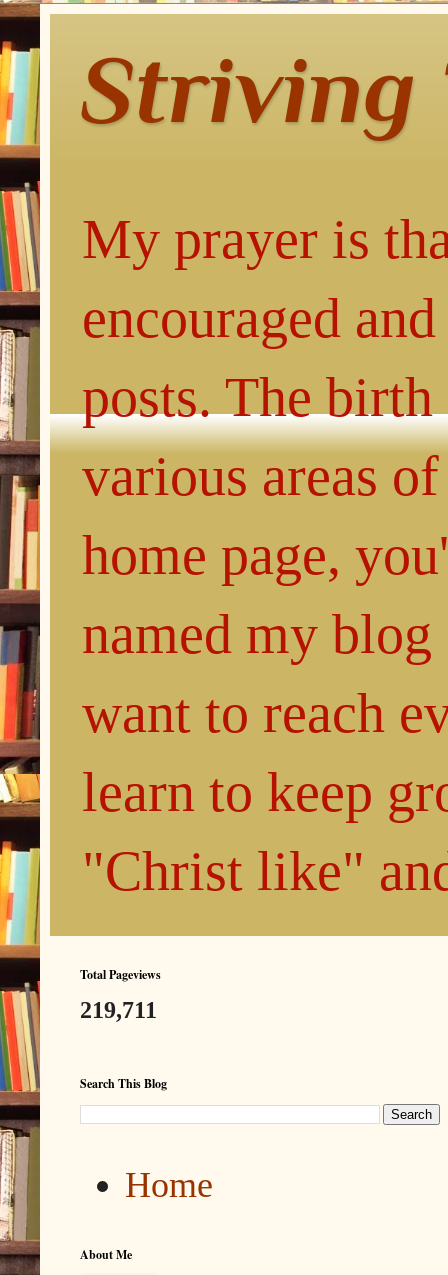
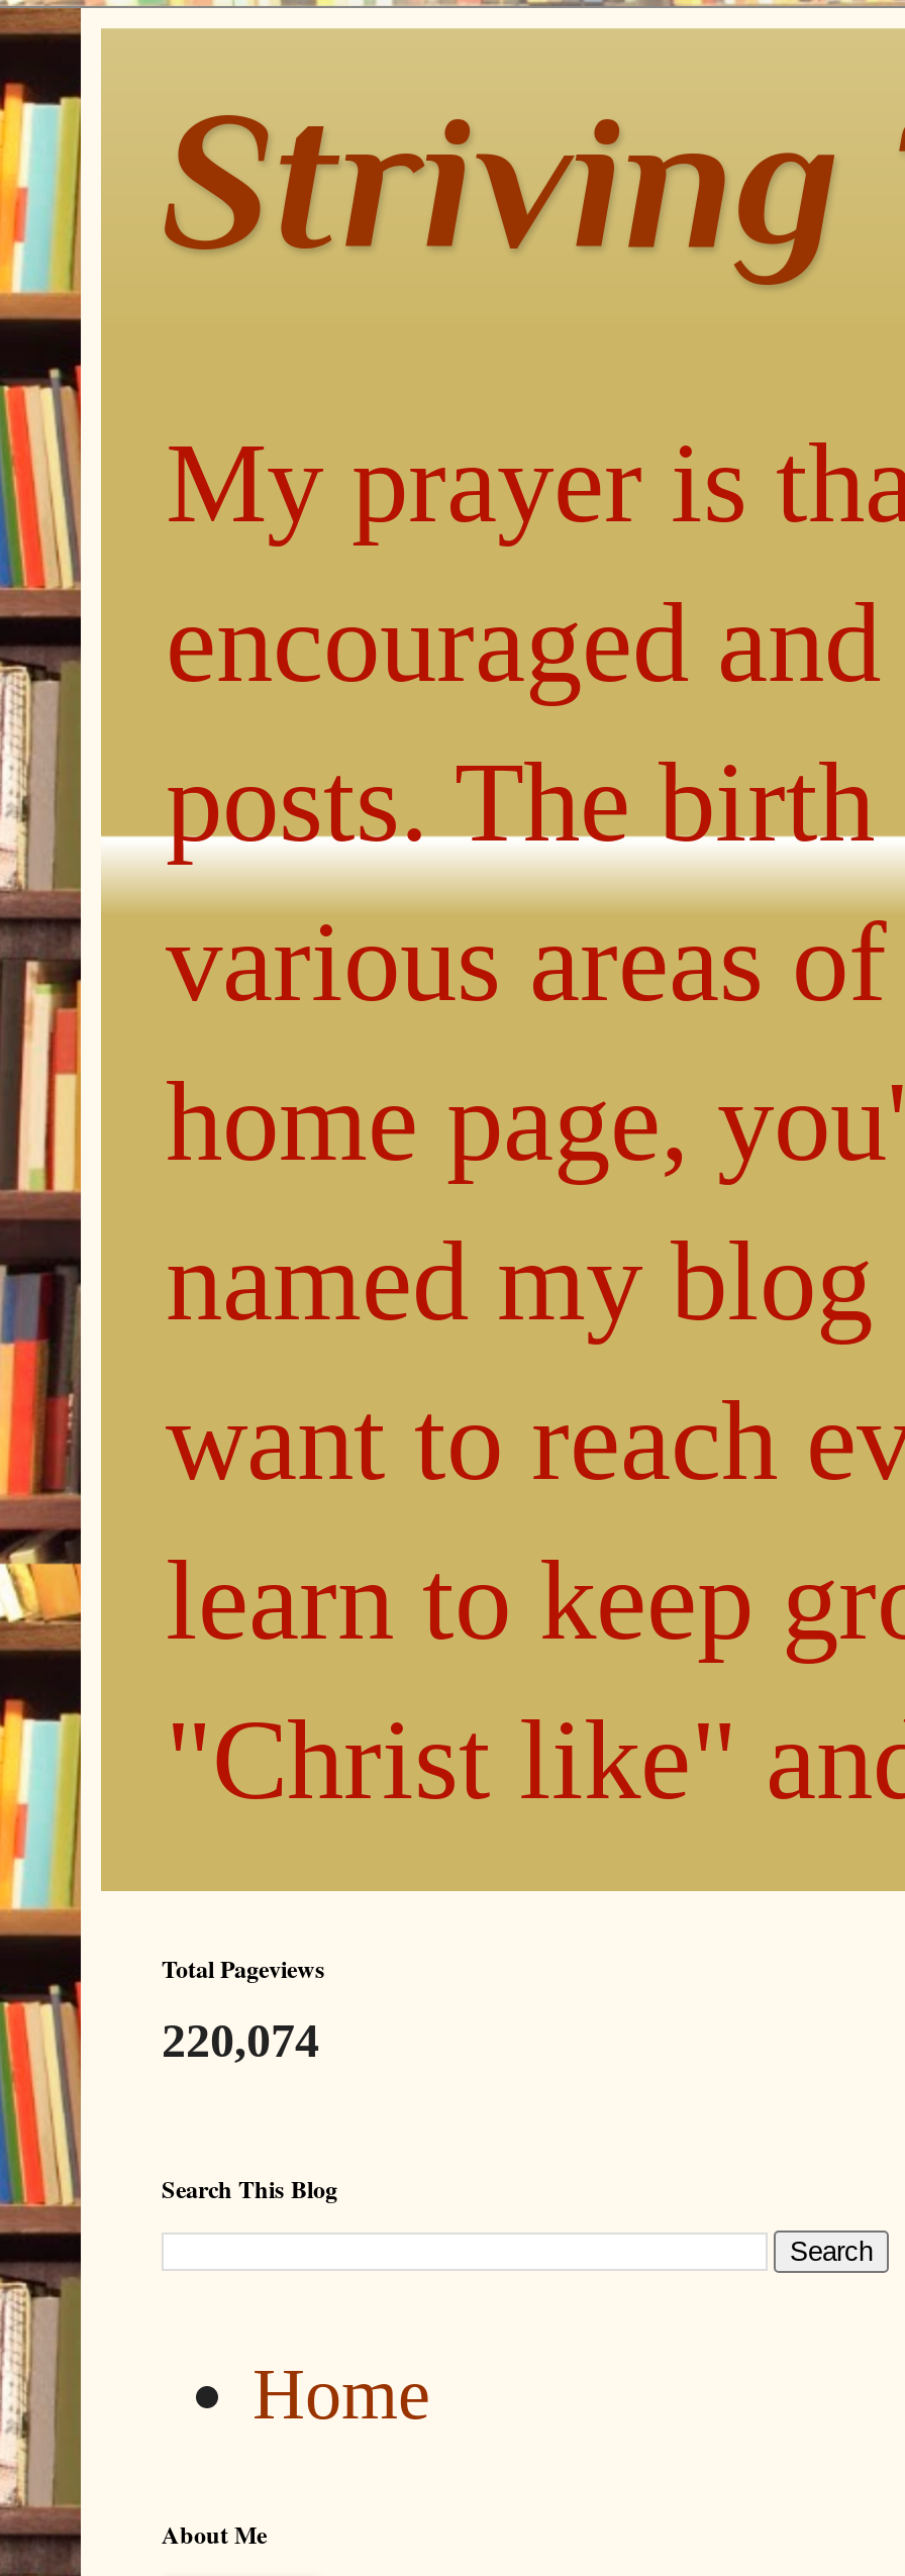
- 219,711
+ 220,074
